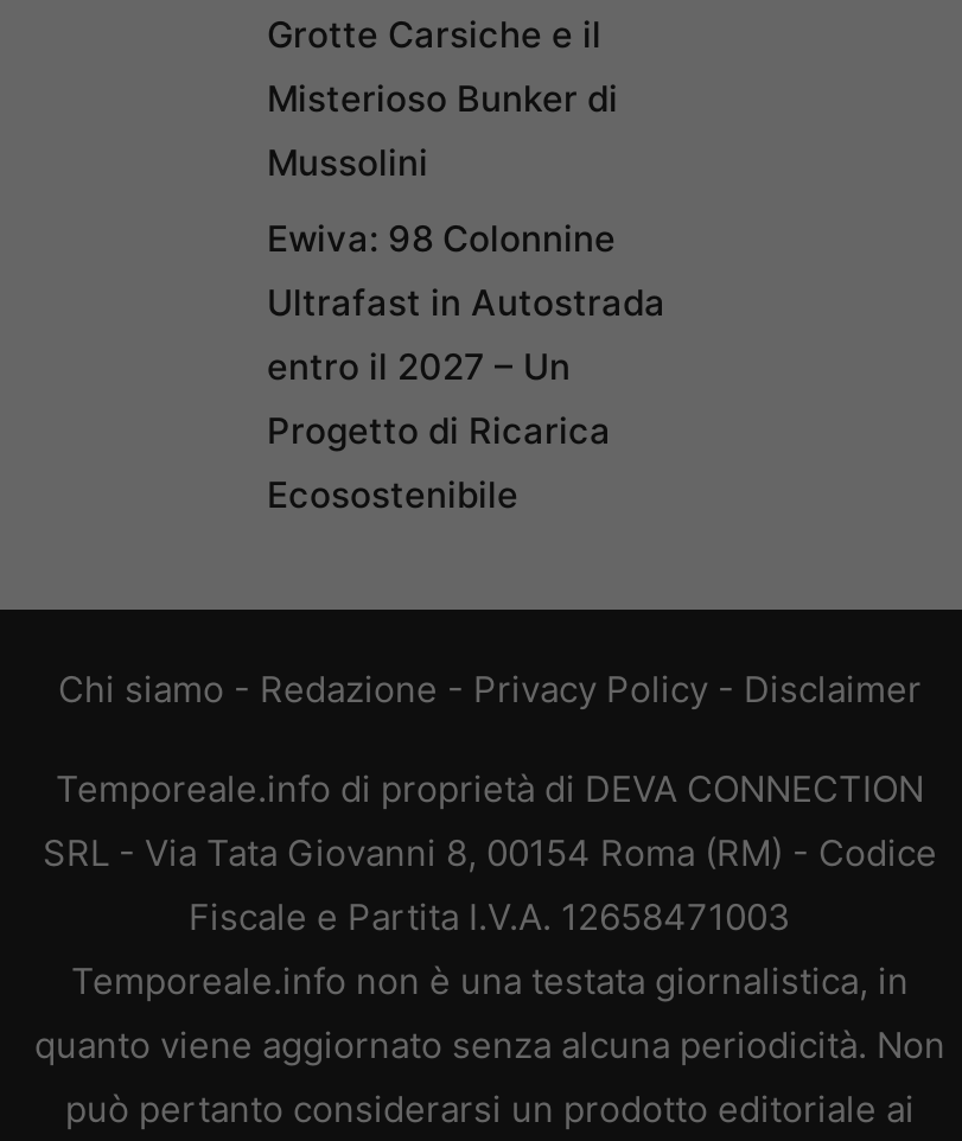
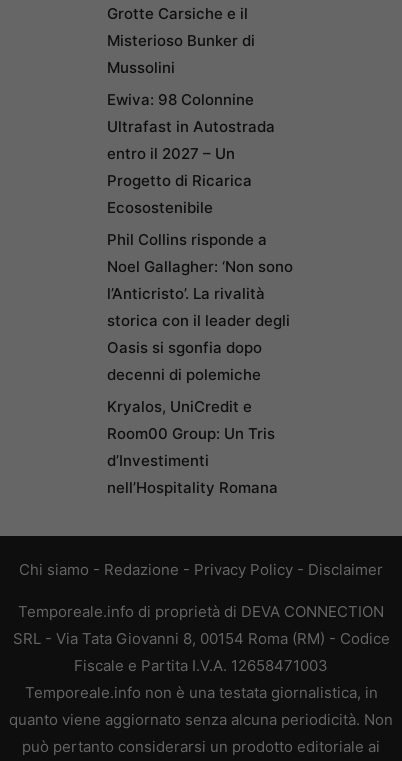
+ Phil Collins risponde a
+ Noel Gallagher: ‘Non sono
+ l’Anticristo’. La rivalità
+ storica con il leader degli
+ Oasis si sgonfia dopo
+ decenni di polemiche
+ Kryalos, UniCredit e
+ Room00 Group: Un Tris
+ d’Investimenti
+ nell’Hospitality Romana
